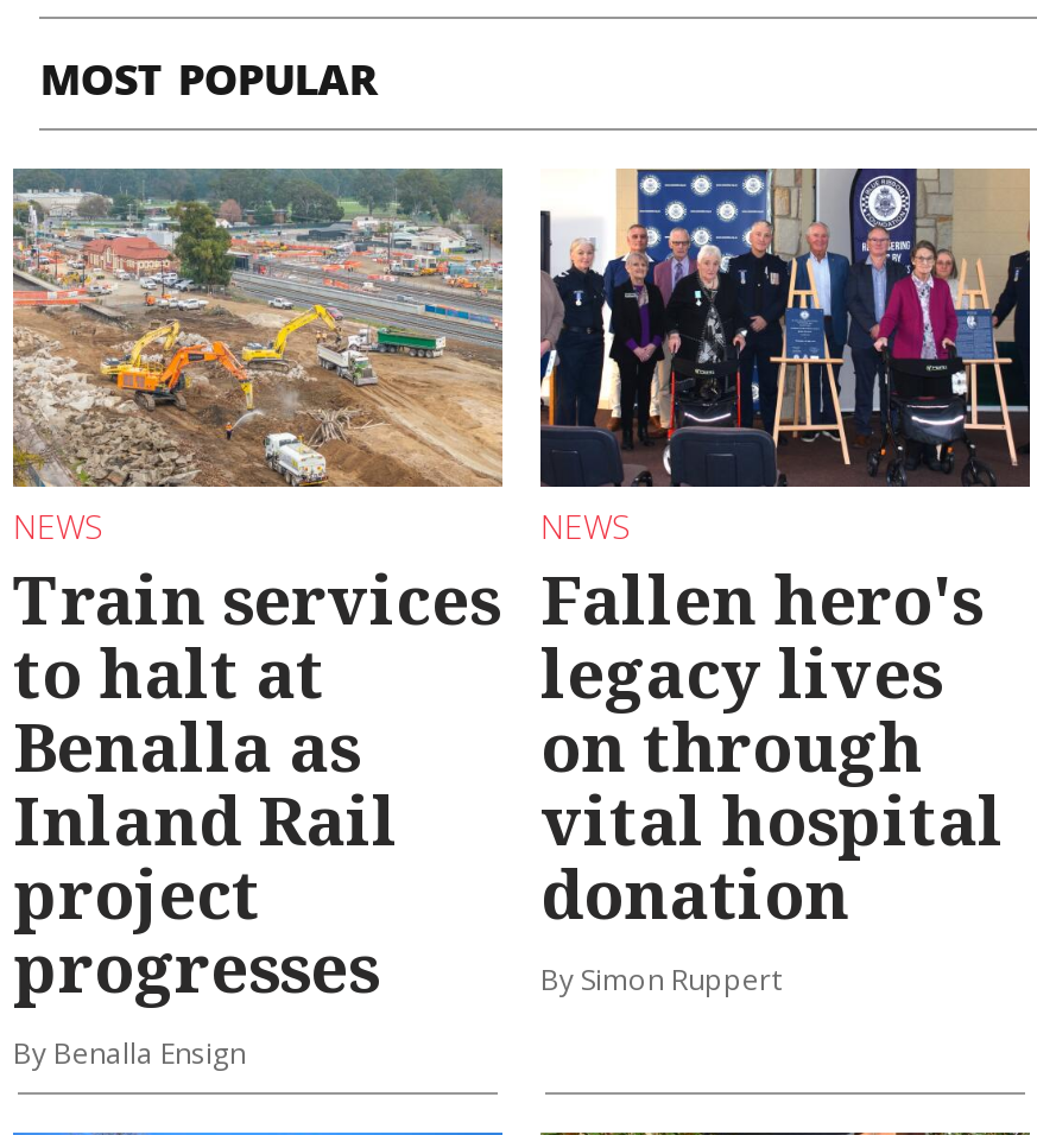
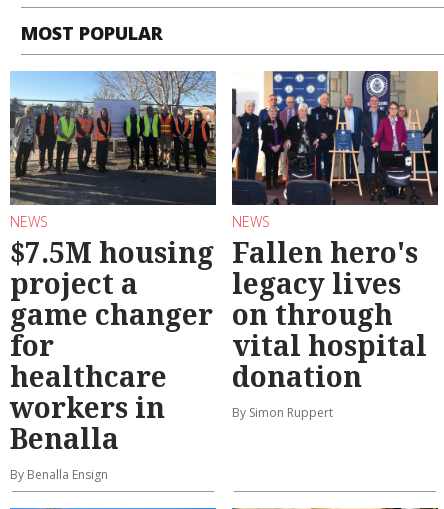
- [image]
- Train services
- to halt at
- Benalla as
- Inland Rail
- project
- progresses
+ [image]
+ $7.5M housing
+ project a
+ game changer
+ for
+ healthcare
+ workers in
+ Benalla
